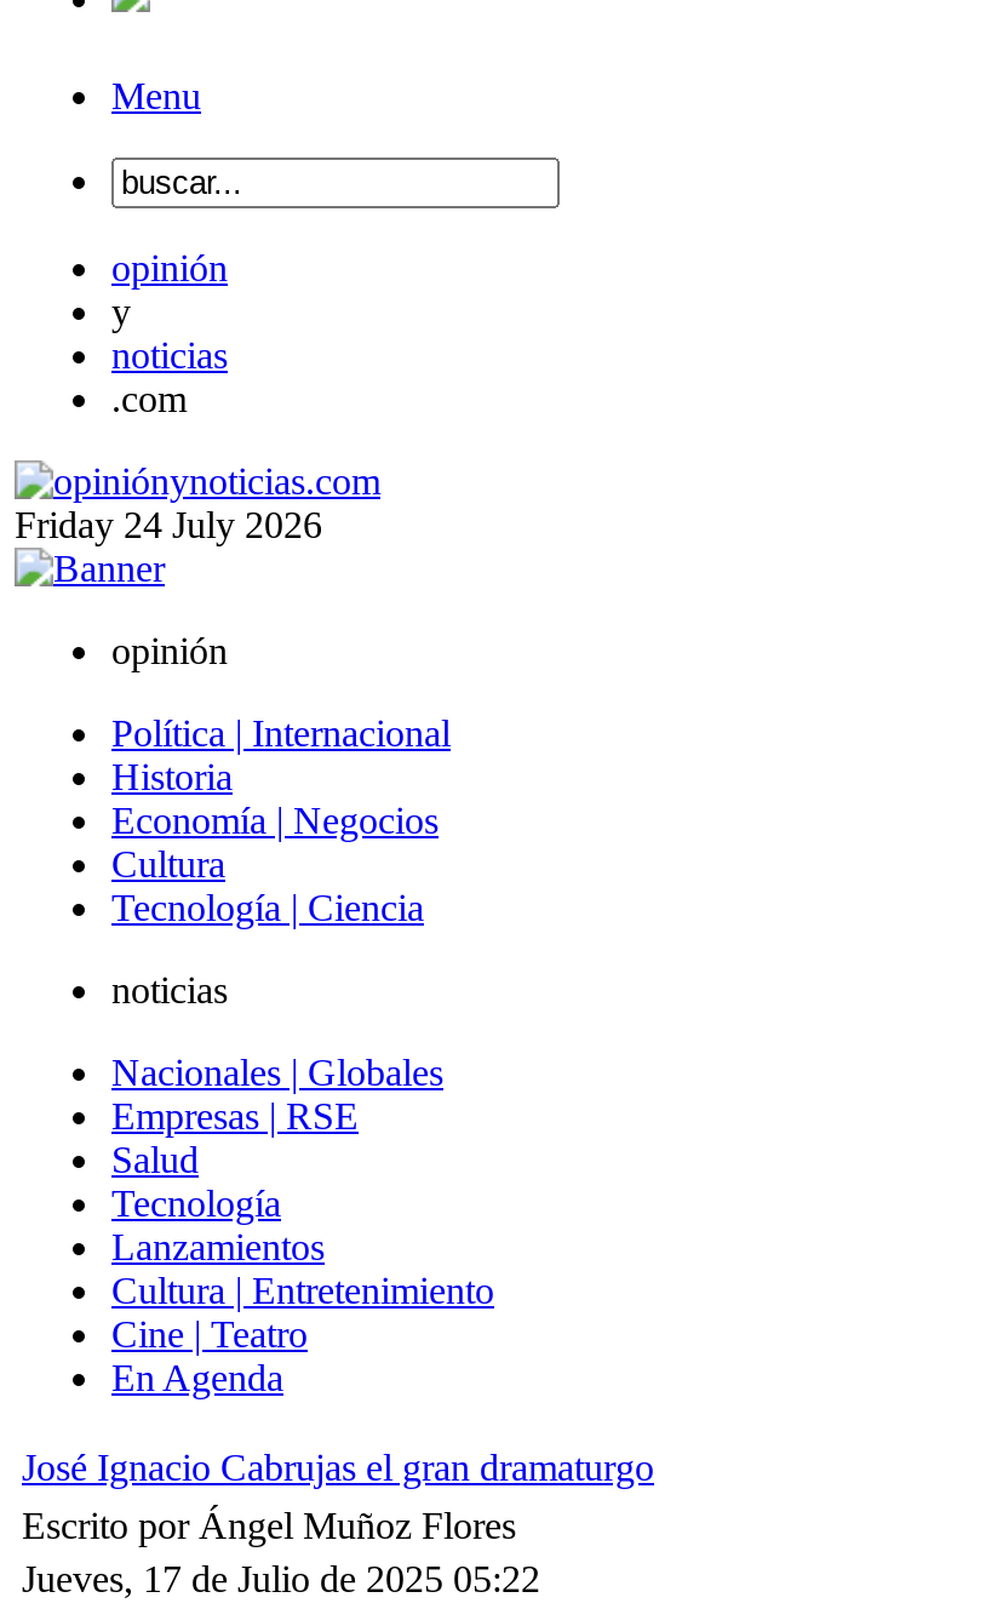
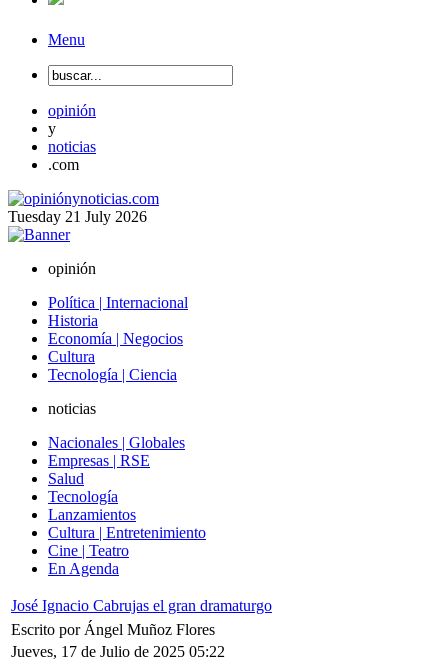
- Friday 24 July 2026
+ Tuesday 21 July 2026
